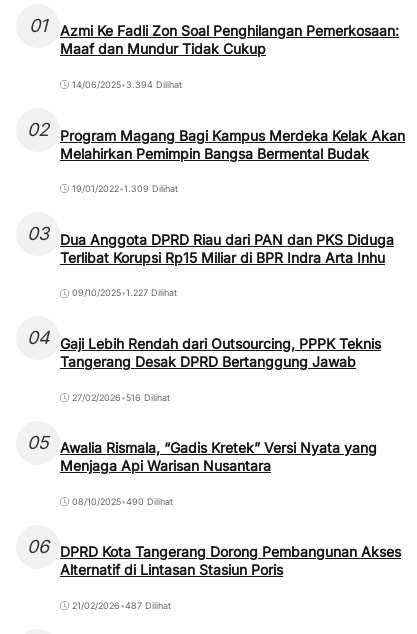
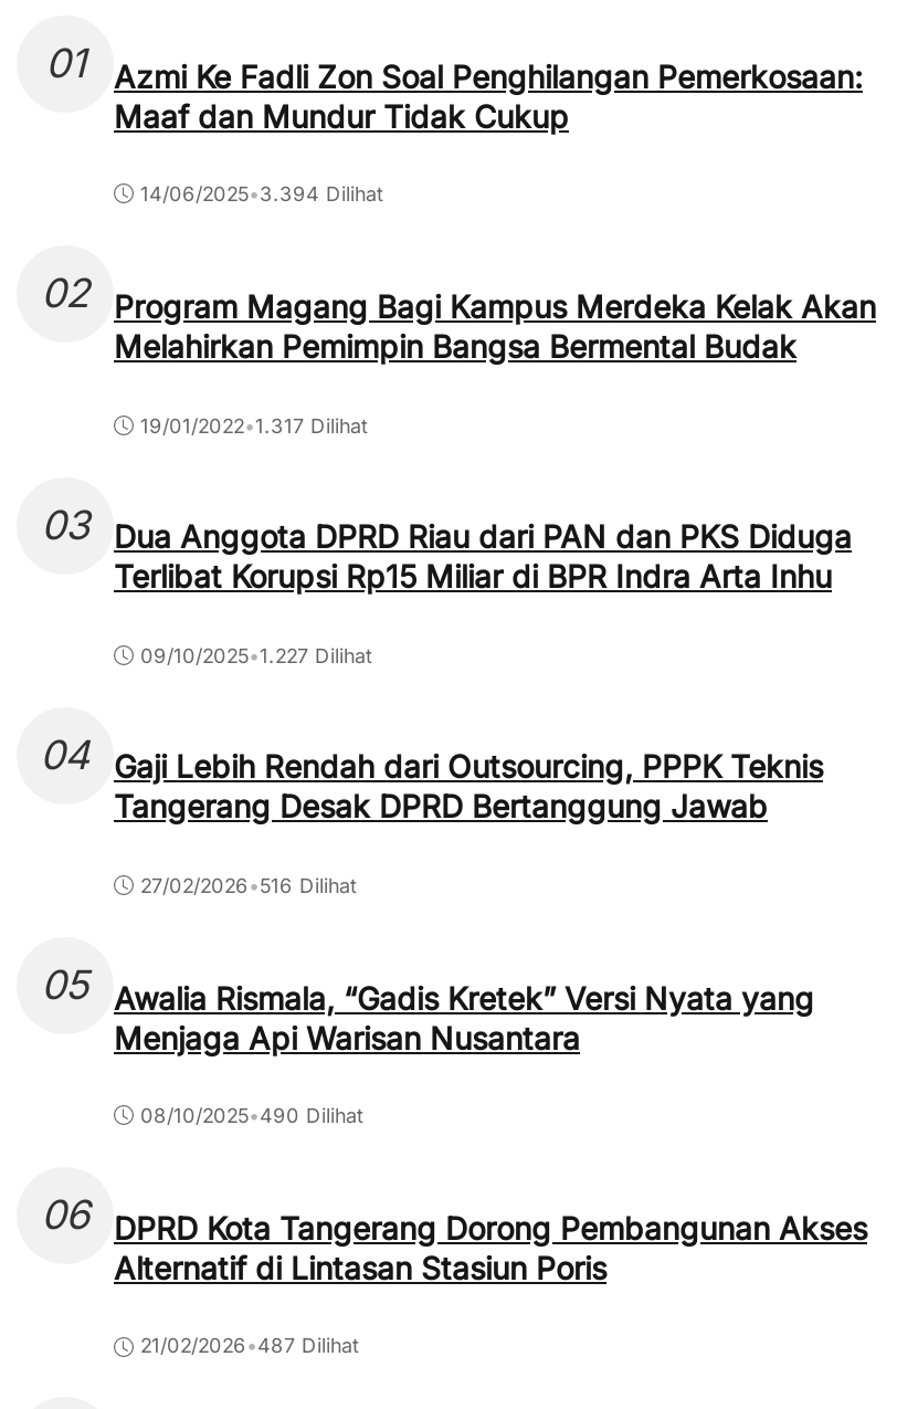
- 19/01/2022•1.309 Dilihat
+ 19/01/2022•1.317 Dilihat
